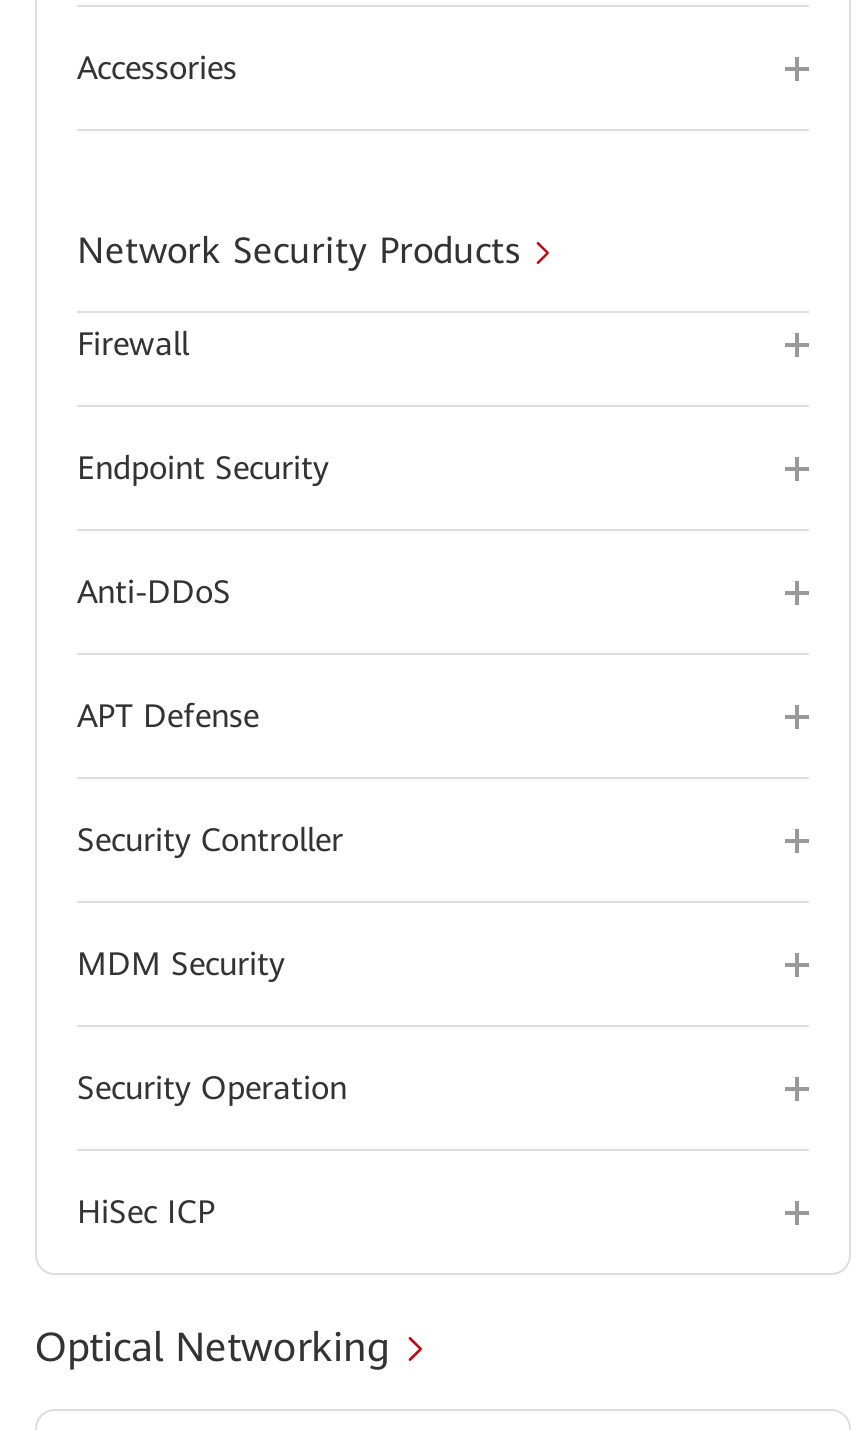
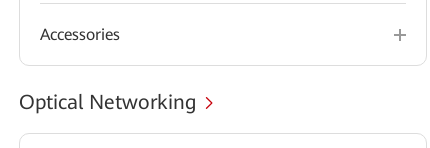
- Network Security Products
- Firewall
- Endpoint Security
- Anti-DDoS
- APT Defense
- Security Controller
- MDM Security
- Security Operation
- HiSec ICP
